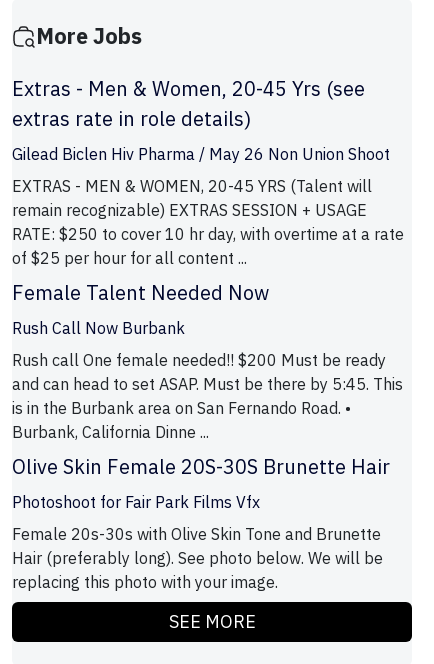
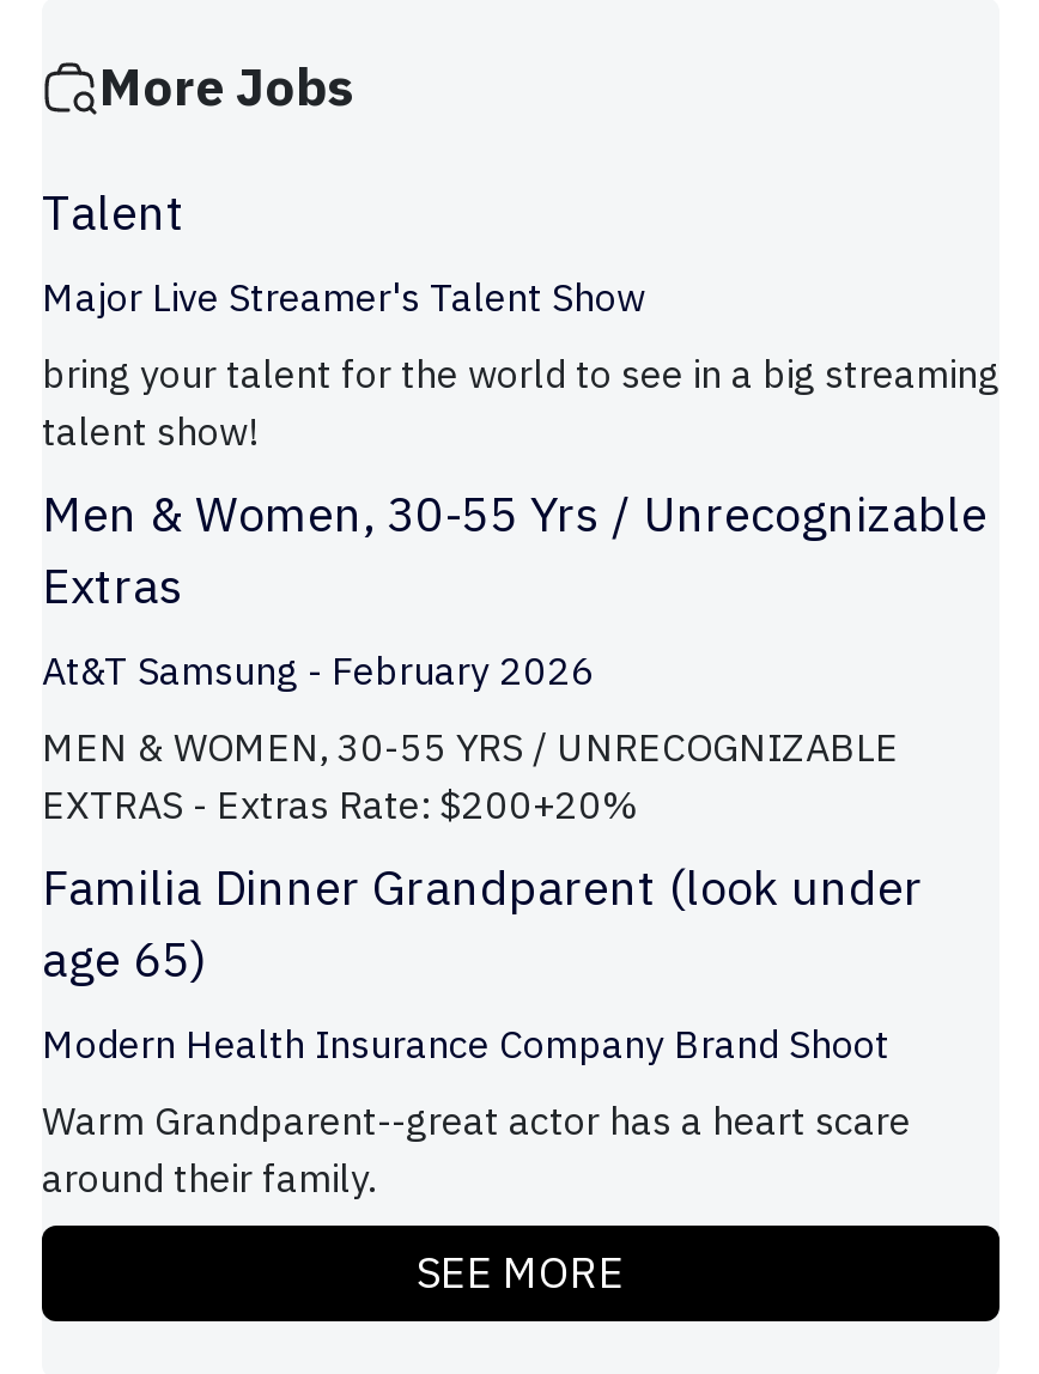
- Extras - Men & Women, 20-45 Yrs (see
- extras rate in role details)
- Gilead Biclen Hiv Pharma / May 26 Non Union Shoot
+ Talent
+ Major Live Streamer's Talent Show

- EXTRAS - MEN & WOMEN, 20-45 YRS (Talent will
- remain recognizable) EXTRAS SESSION + USAGE
- RATE: $250 to cover 10 hr day, with overtime at a rate
- of $25 per hour for all content ...
- Female Talent Needed Now
- Rush Call Now Burbank
+ bring your talent for the world to see in a big streaming
+ talent show!
+ Men & Women, 30-55 Yrs / Unrecognizable
+ Extras
+ At&T Samsung - February 2026

- Rush call One female needed!! $200 Must be ready
- and can head to set ASAP. Must be there by 5:45. This
- is in the Burbank area on San Fernando Road. •
- Burbank, California Dinne ...
- Olive Skin Female 20S-30S Brunette Hair
- Photoshoot for Fair Park Films Vfx
+ MEN & WOMEN, 30-55 YRS / UNRECOGNIZABLE
+ EXTRAS - Extras Rate: $200+20%
+ Familia Dinner Grandparent (look under
+ age 65)
+ Modern Health Insurance Company Brand Shoot

- Female 20s-30s with Olive Skin Tone and Brunette
- Hair (preferably long). See photo below. We will be
- replacing this photo with your image.
+ Warm Grandparent--great actor has a heart scare
+ around their family.
